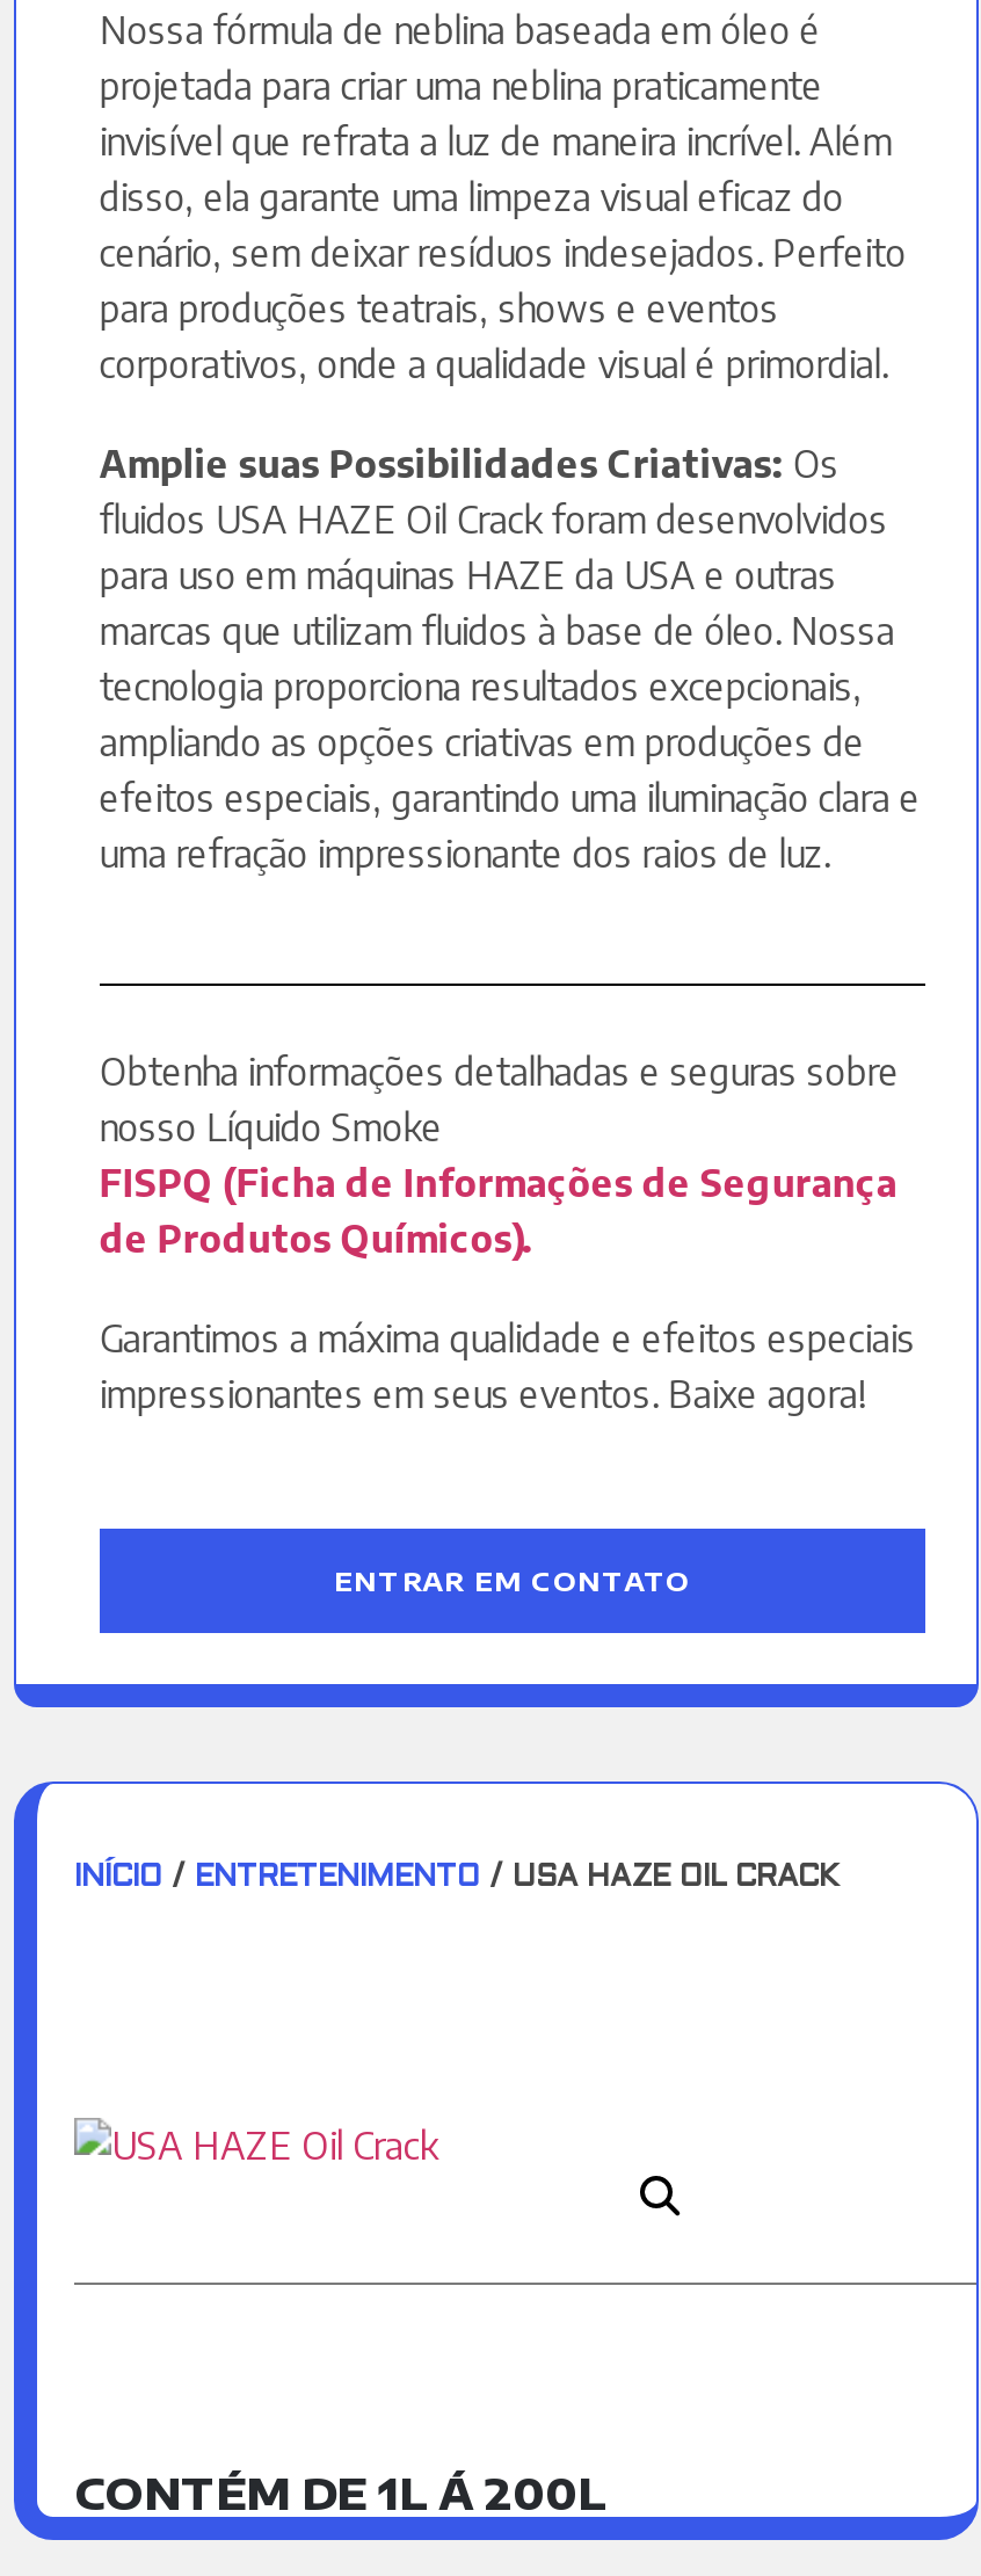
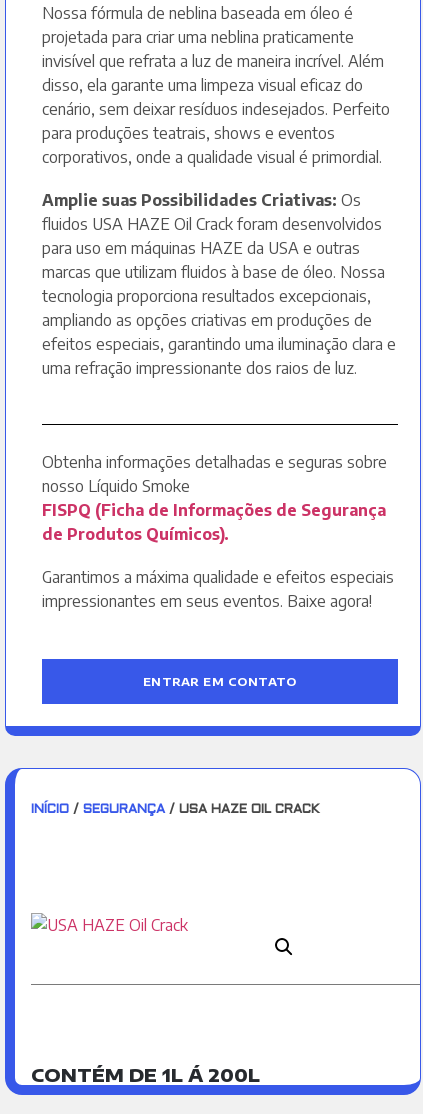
- INÍCIO / ENTRETENIMENTO / USA HAZE OIL CRACK
+ INÍCIO / SEGURANÇA / USA HAZE OIL CRACK
